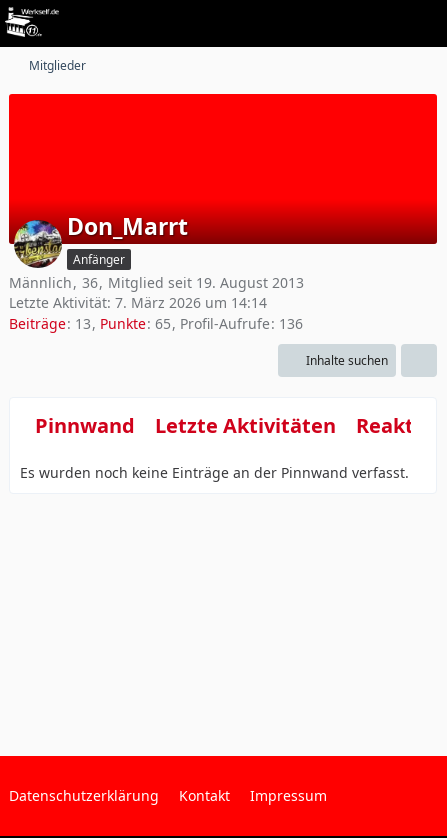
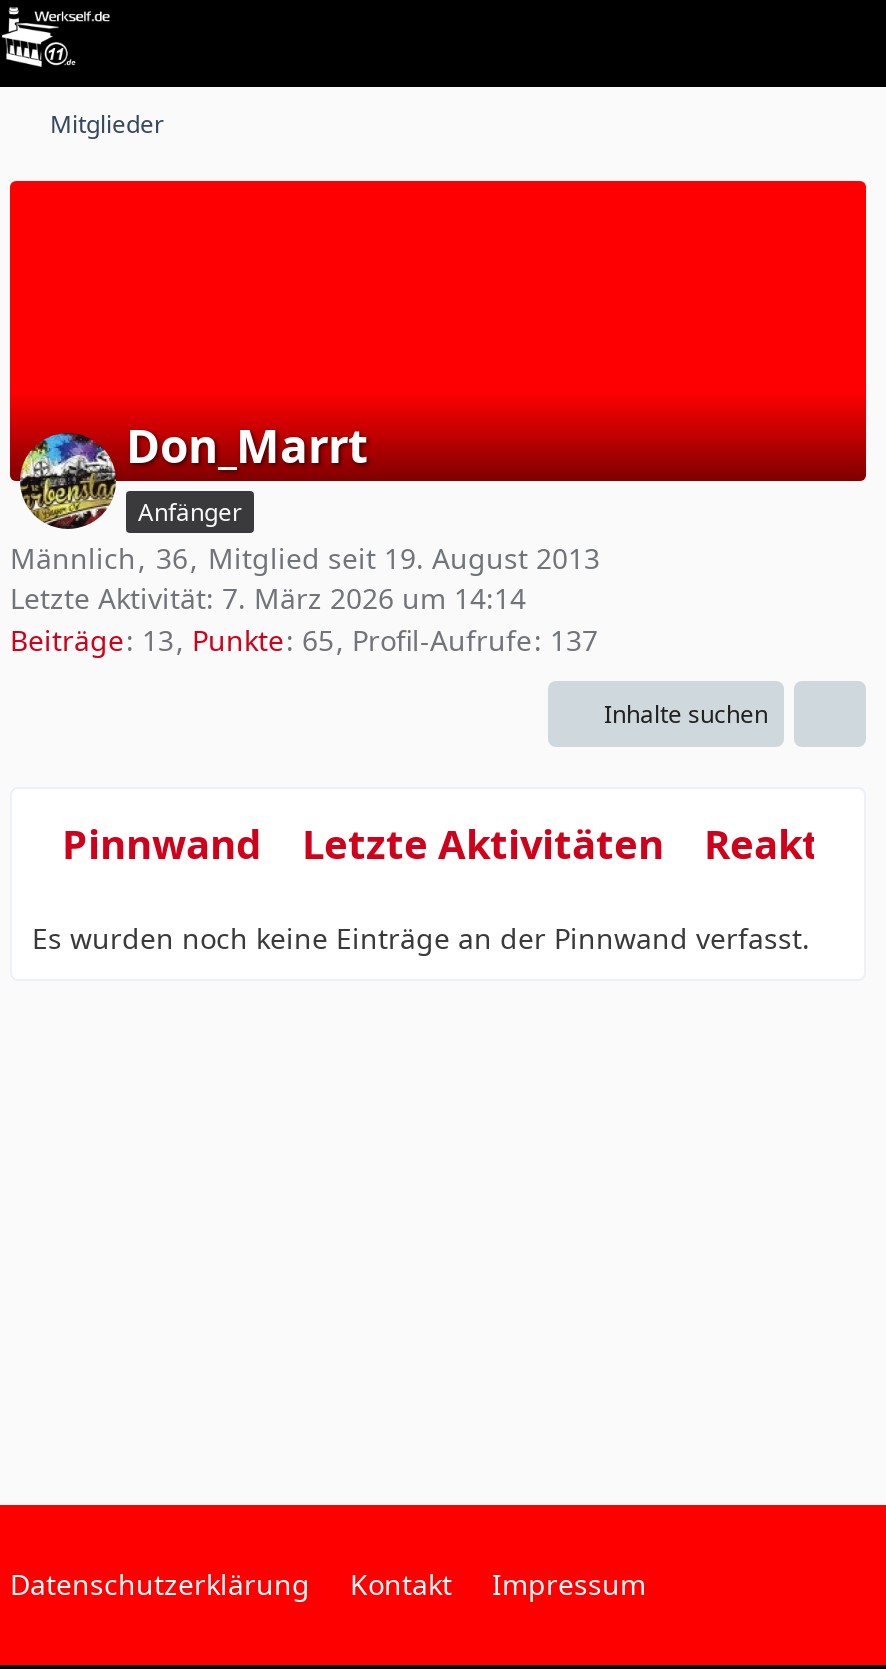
- Beiträge 13 Punkte 65 Profil-Aufrufe 136
+ Beiträge 13 Punkte 65 Profil-Aufrufe 137
